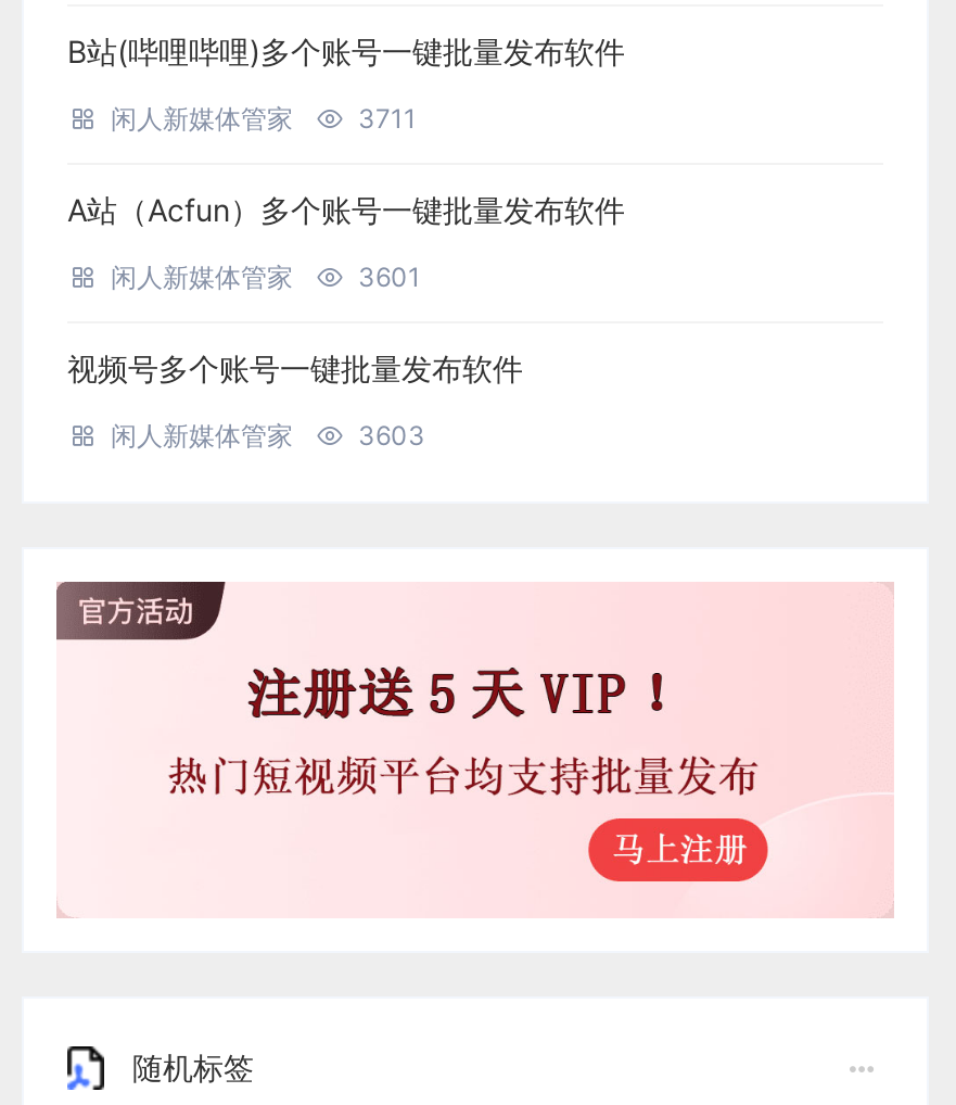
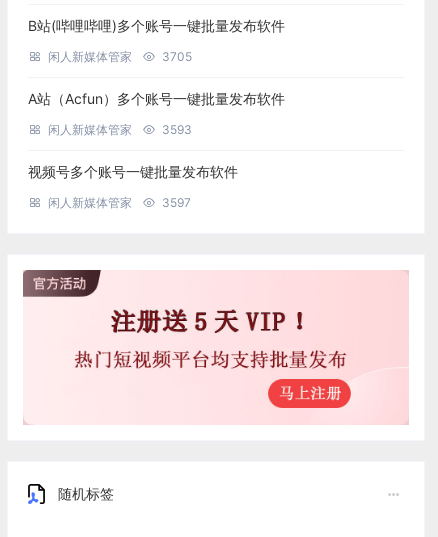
- 闲人新媒体管家 3711
+ 闲人新媒体管家 3705

- 闲人新媒体管家 3601
+ 闲人新媒体管家 3593

- 闲人新媒体管家 3603
+ 闲人新媒体管家 3597
